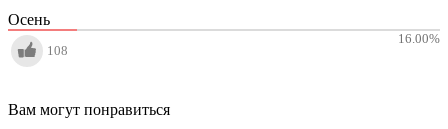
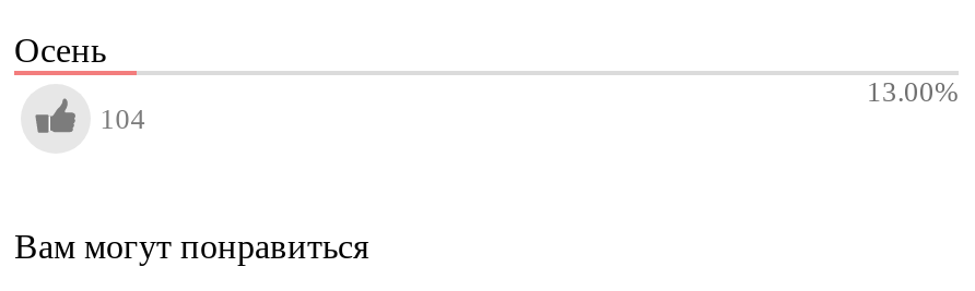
- 16.00%
+ 13.00%

- 108
+ 104
